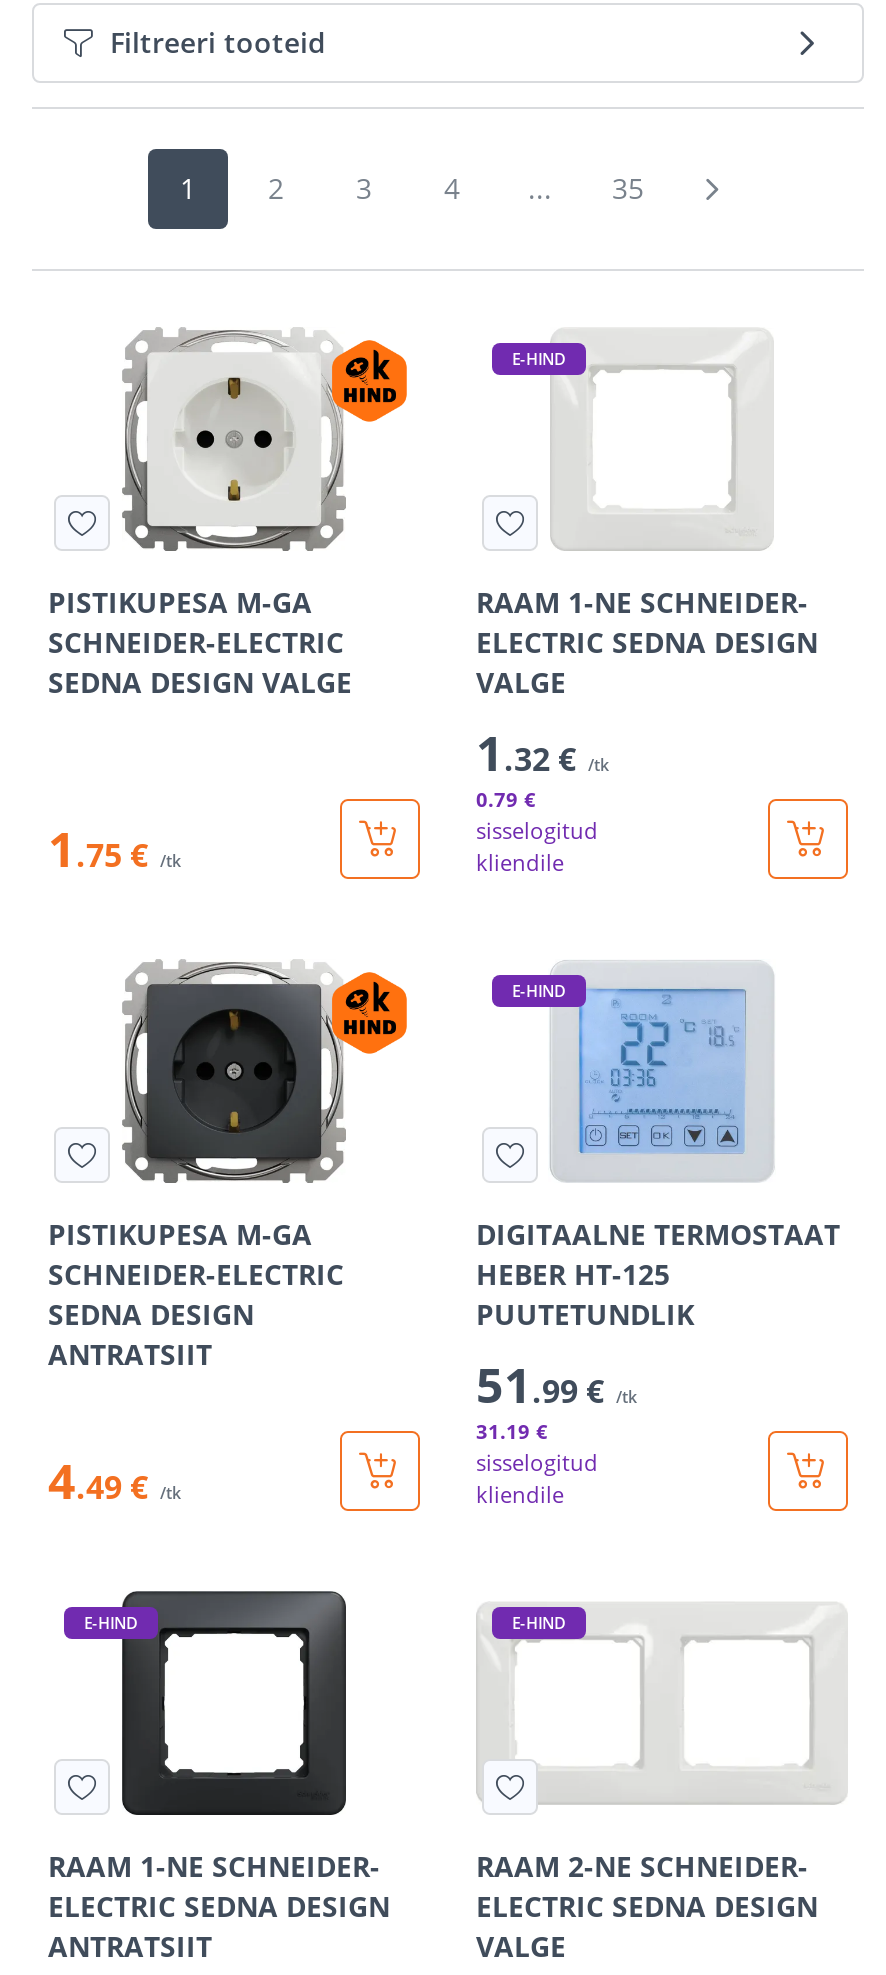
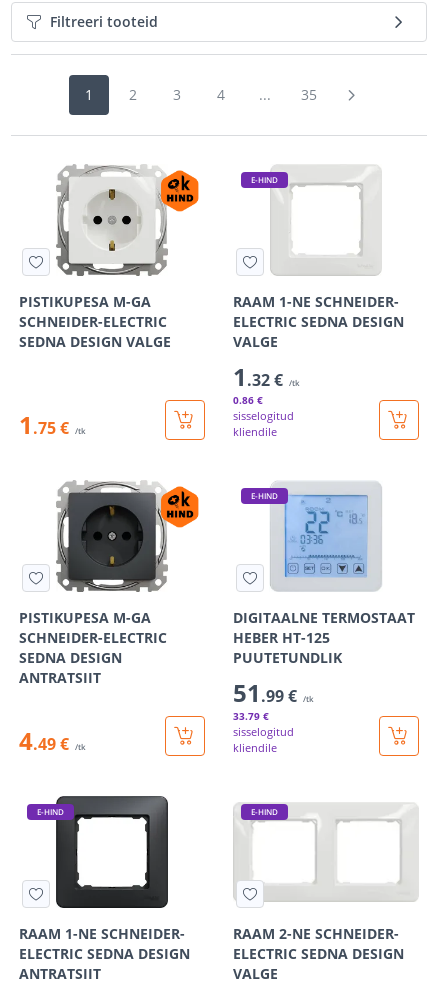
- 0.79 €
+ 0.86 €

- 31.19 €
+ 33.79 €
